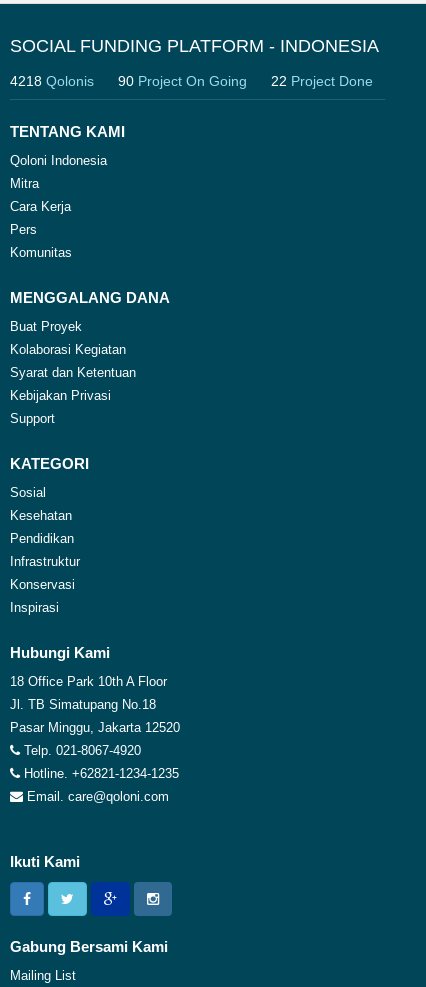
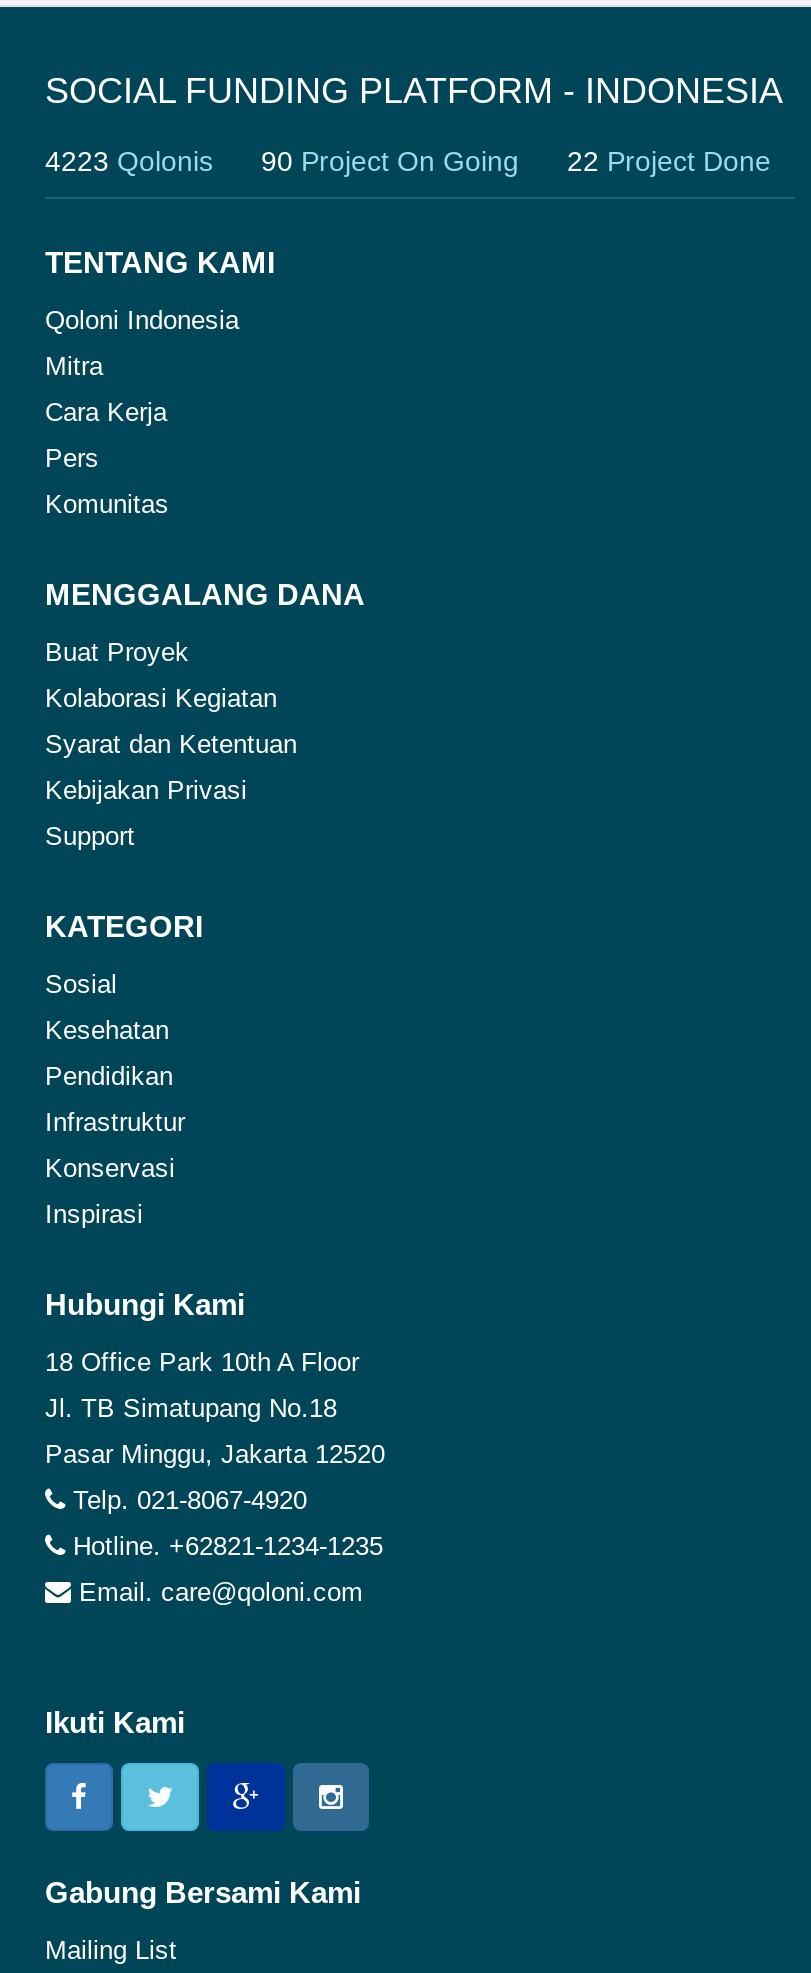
- 4218 Qolonis 90 Project On Going 22 Project Done
+ 4223 Qolonis 90 Project On Going 22 Project Done
